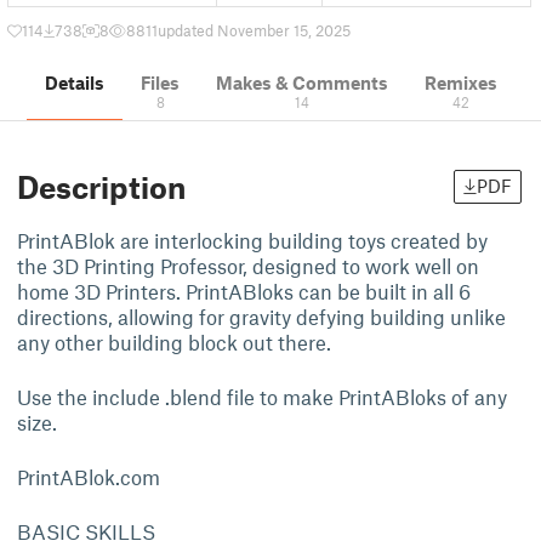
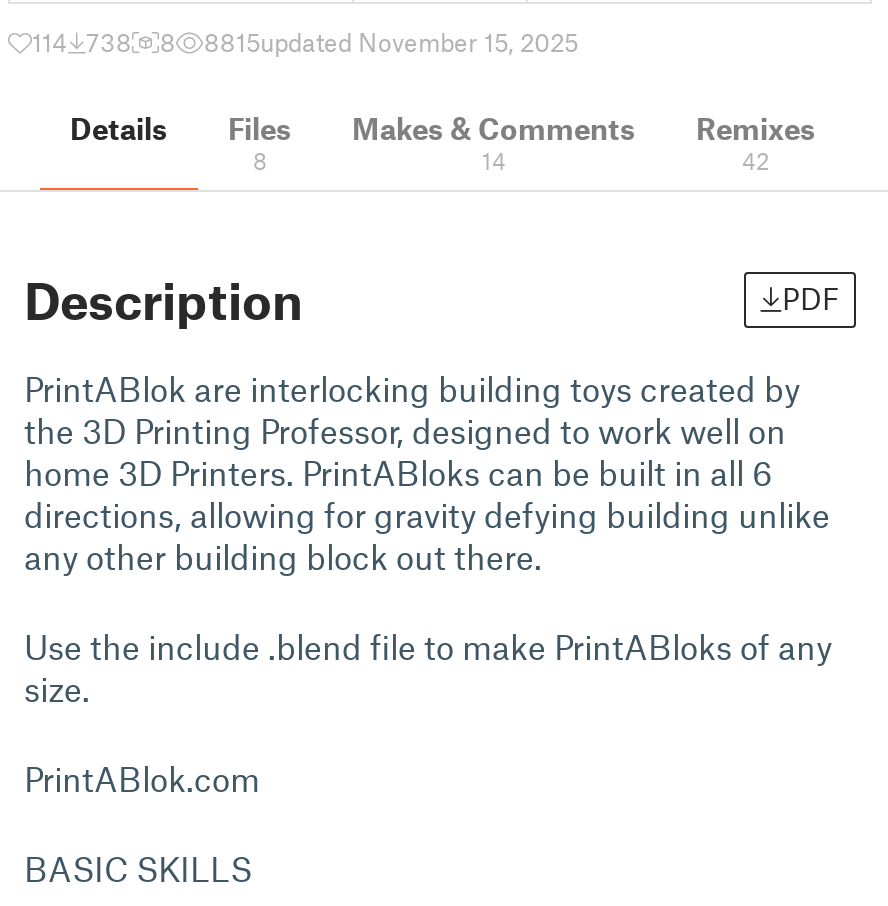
- 8811updated November 15, 2025
+ 8815updated November 15, 2025
